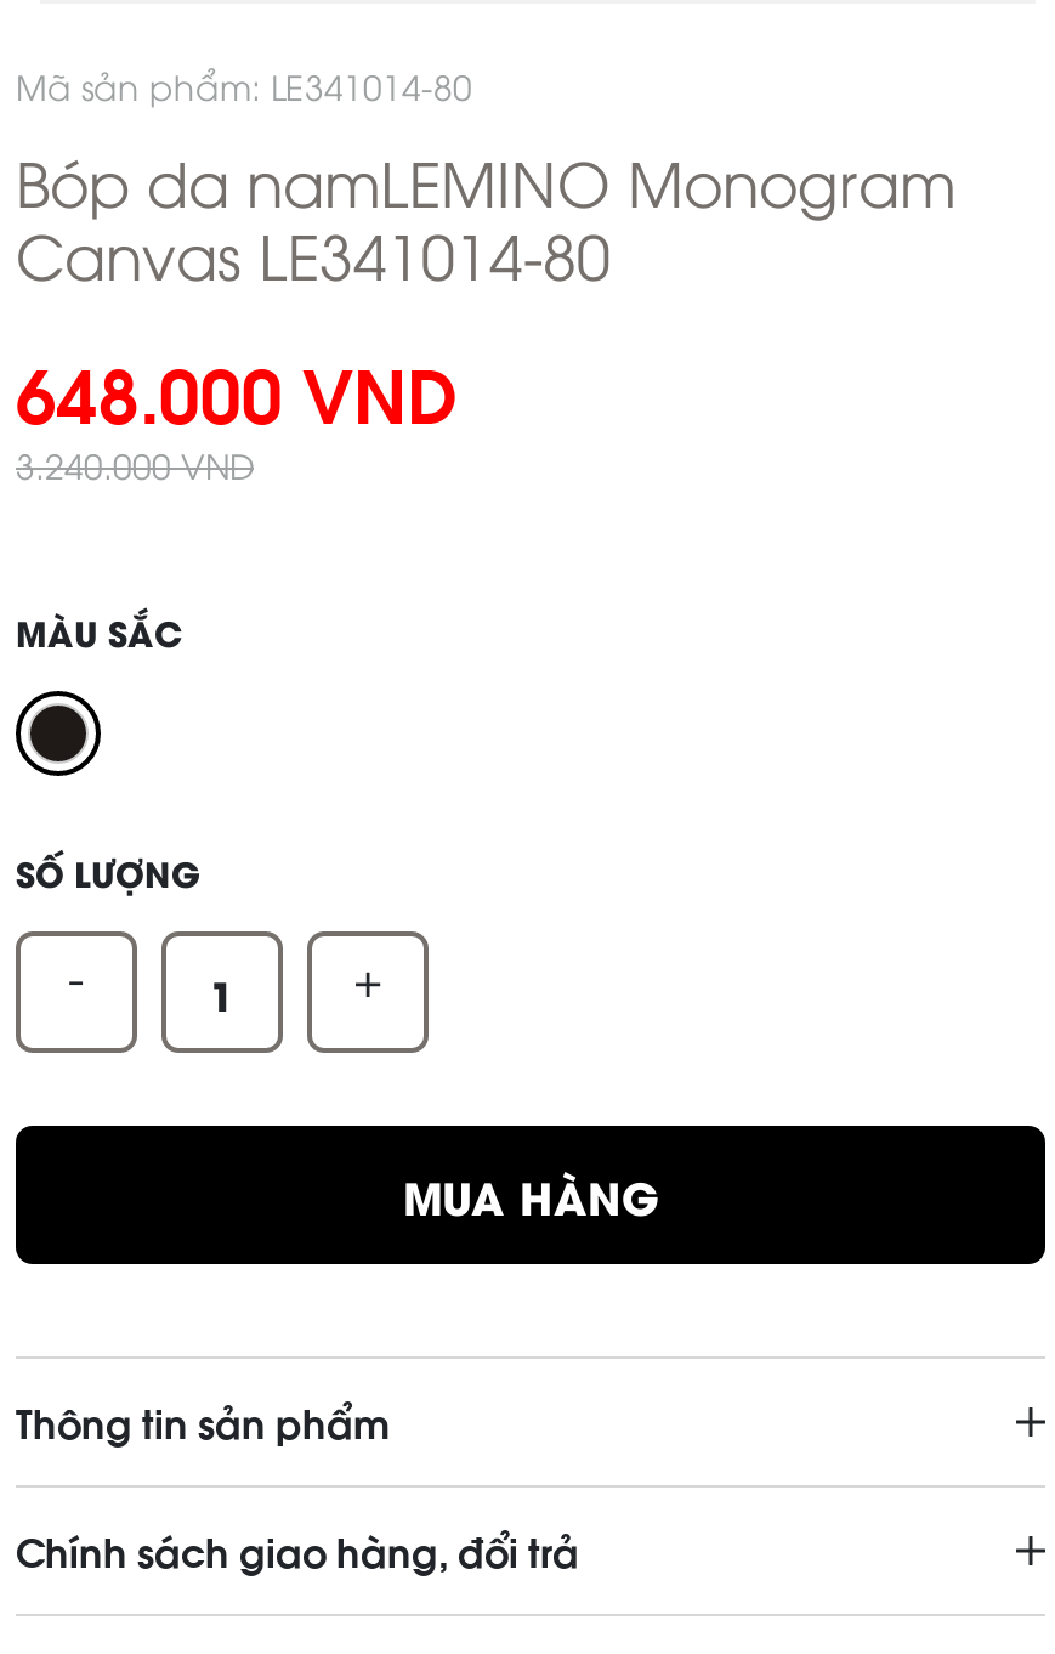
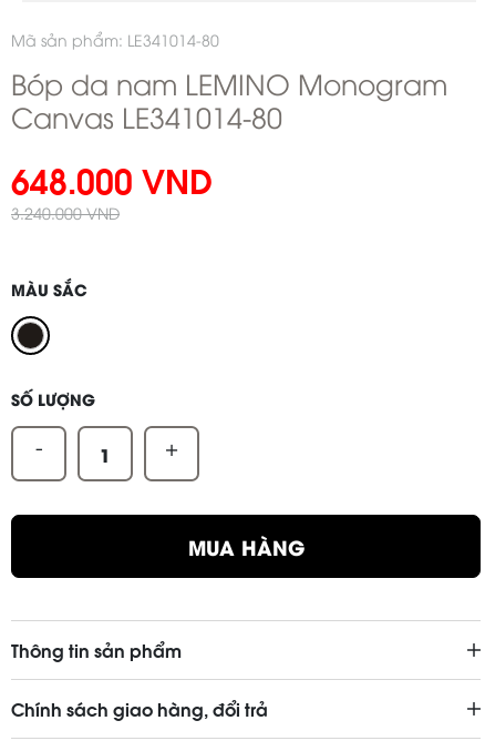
- Bóp da namLEMINO Monogram
+ Bóp da nam LEMINO Monogram
